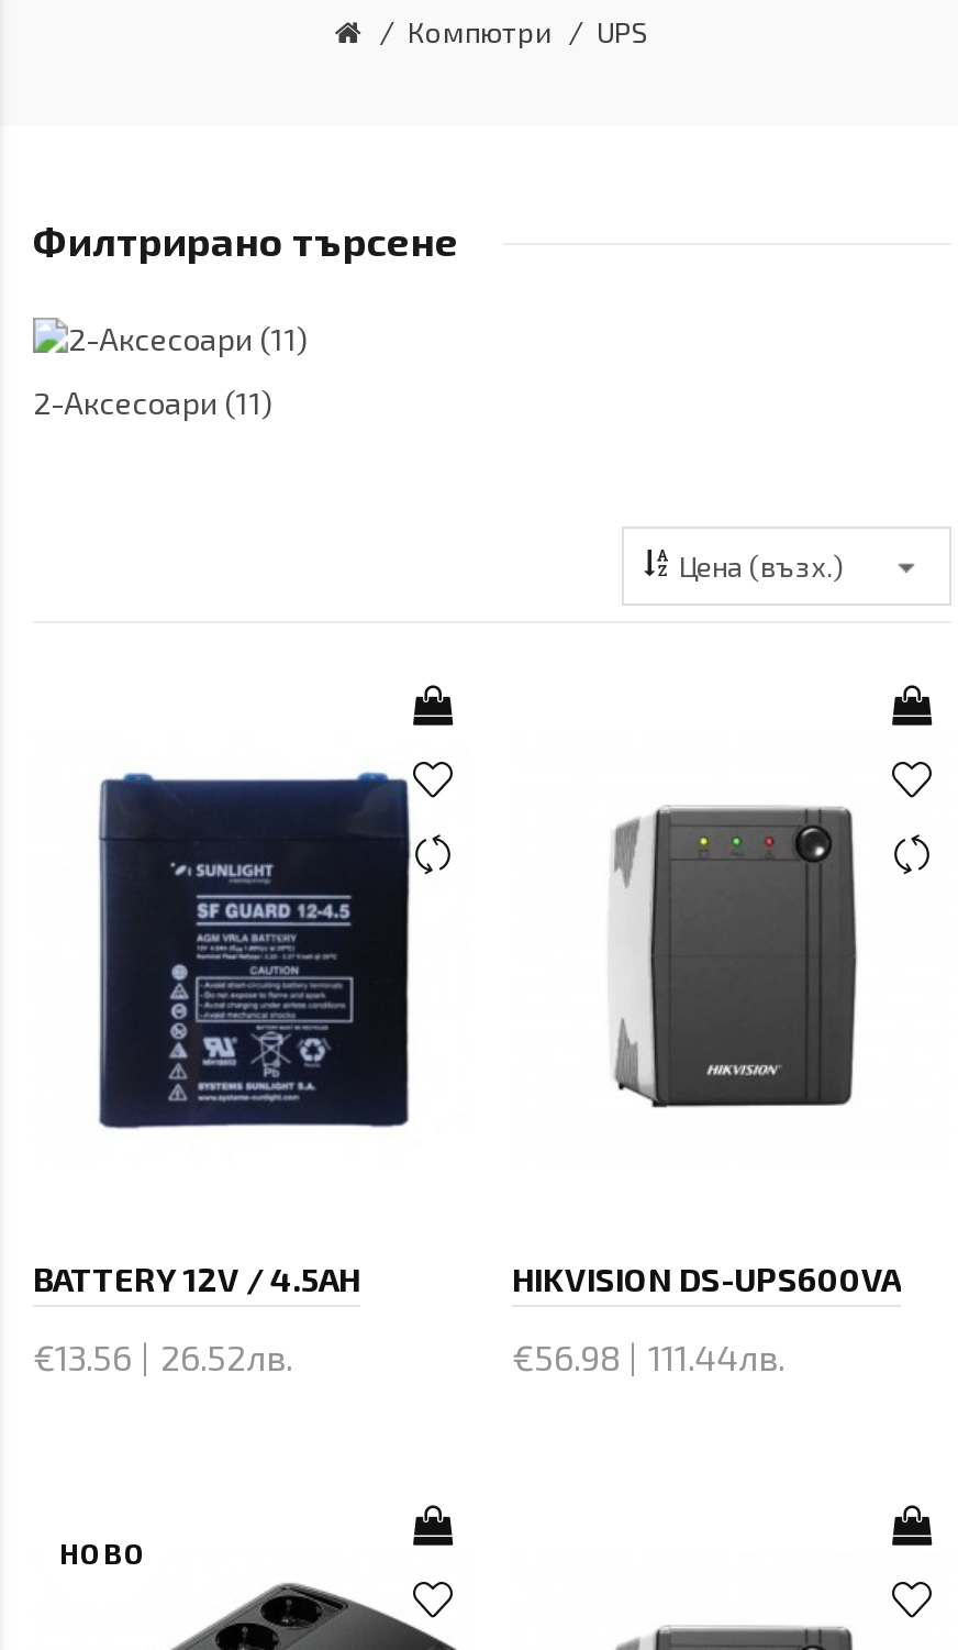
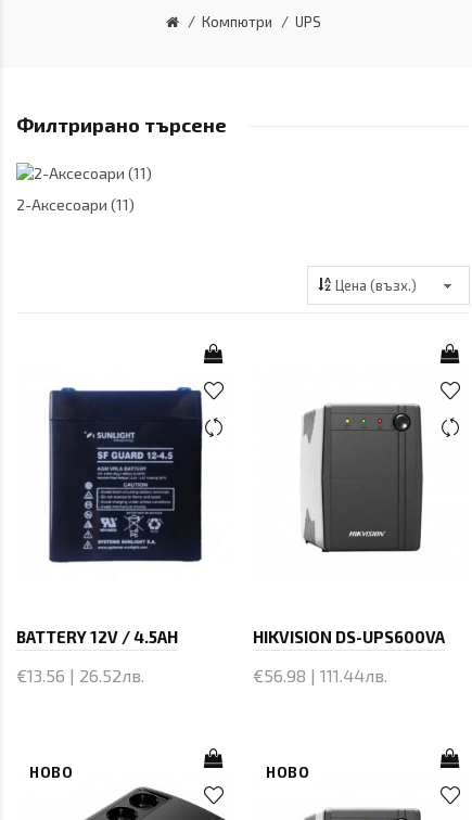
+ НОВО
